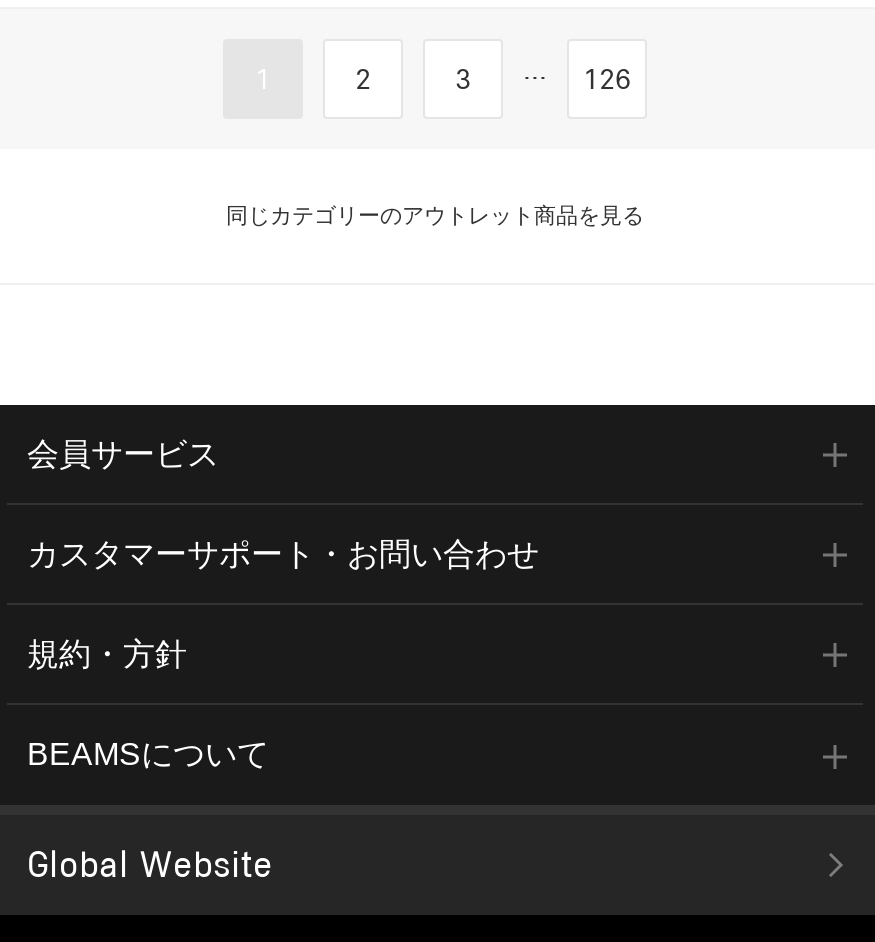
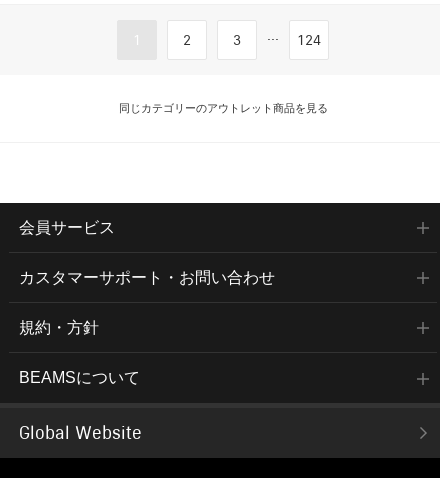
- 126
+ 124
